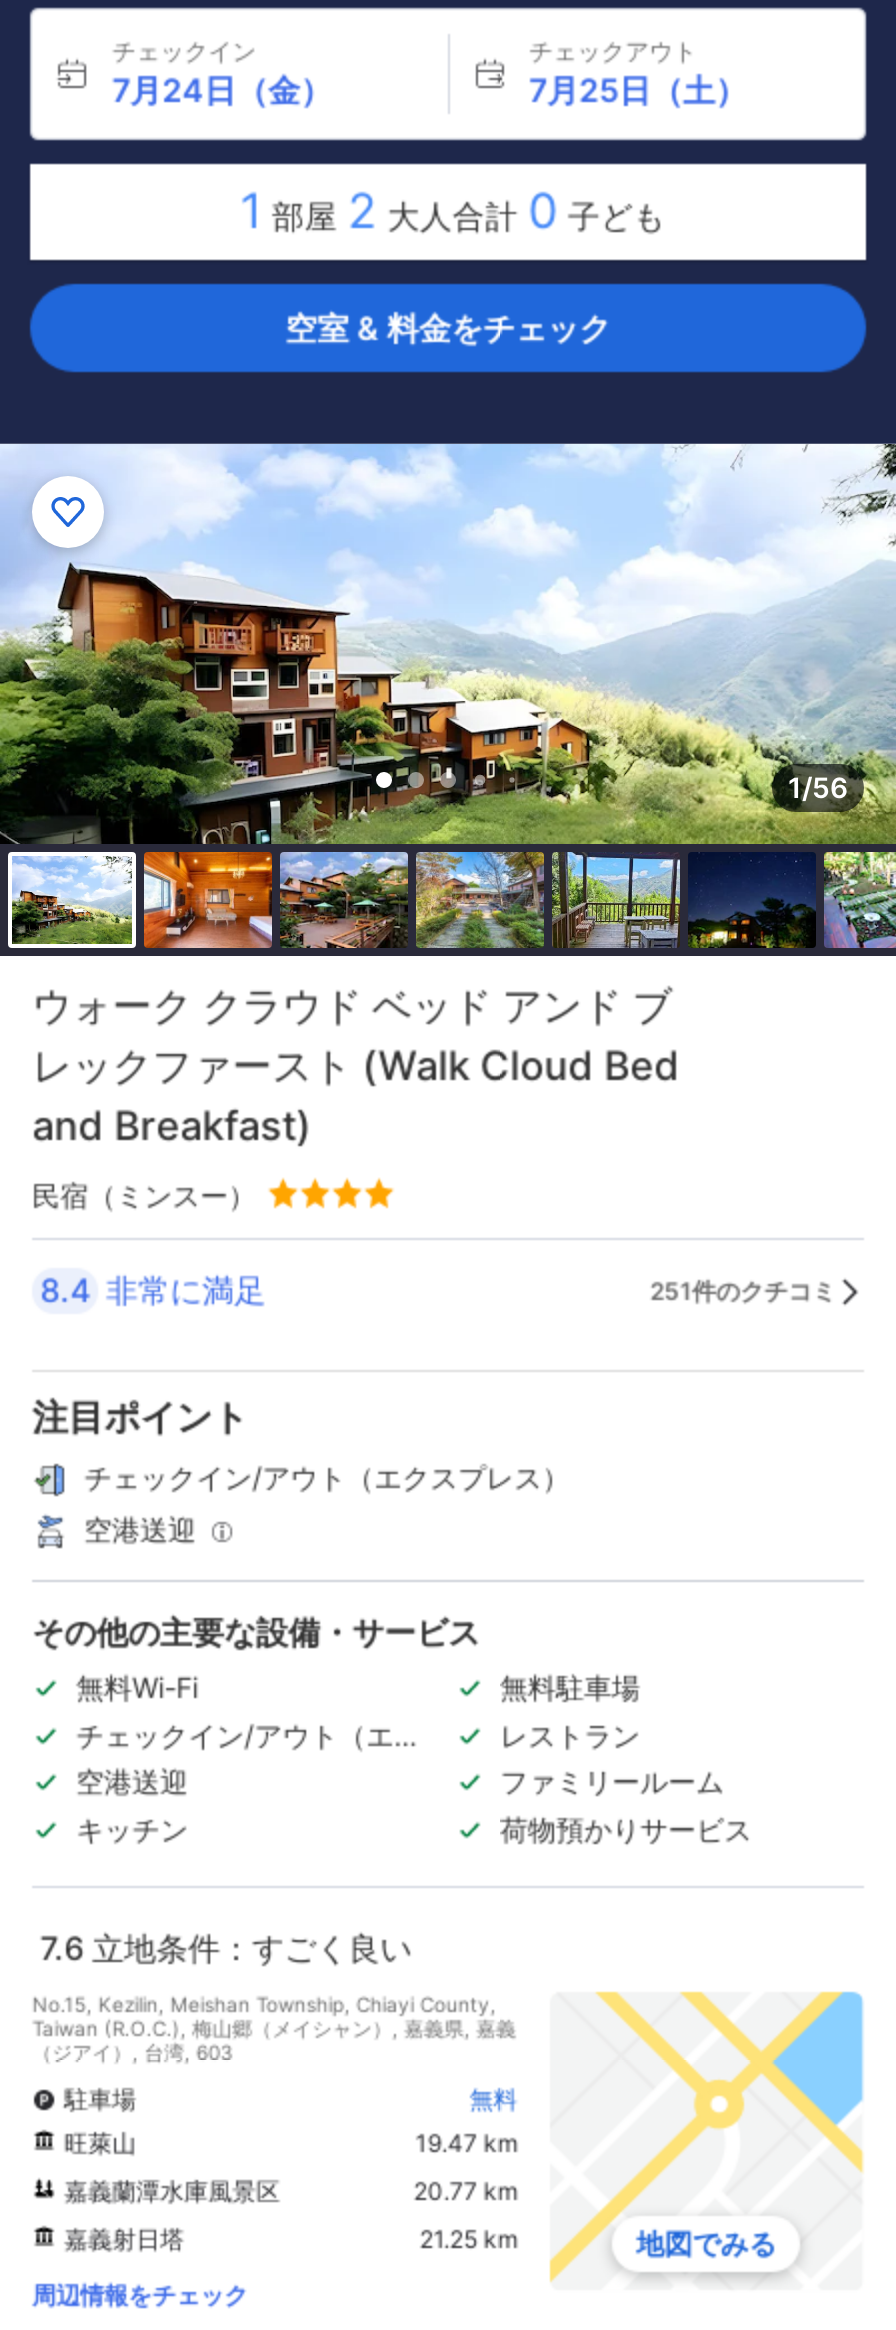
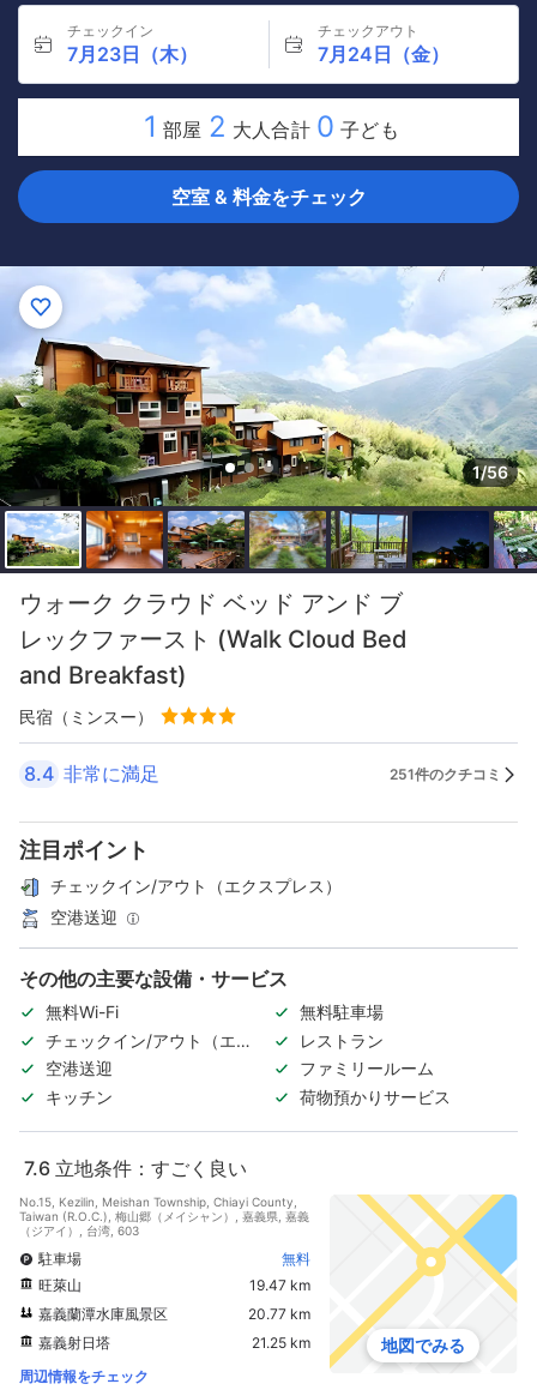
- 7月24日（金）
+ 7月23日（木）

- 7月25日（土）
+ 7月24日（金）
